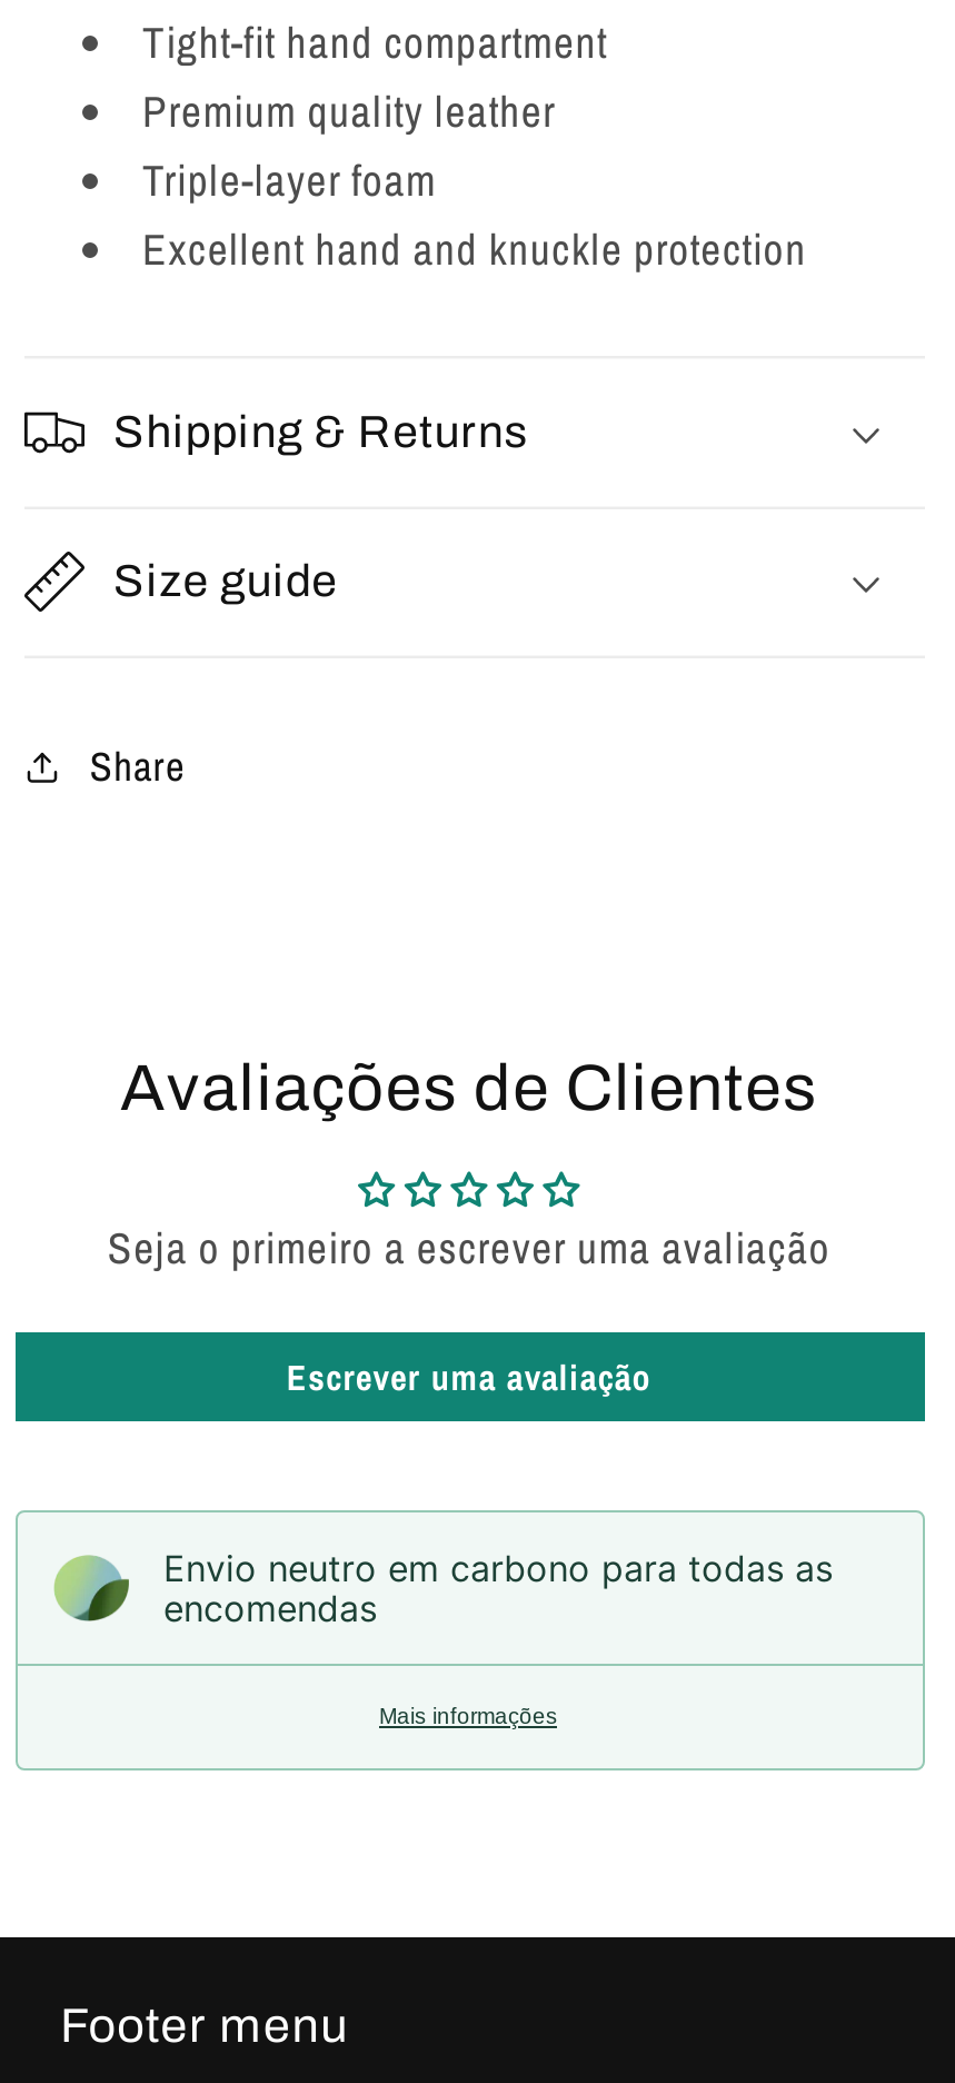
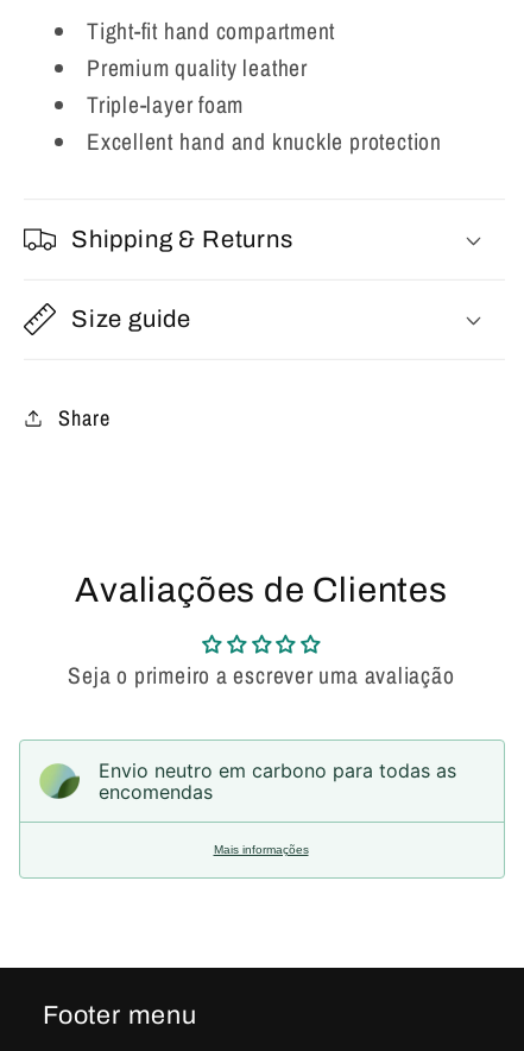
- Escrever uma avaliação
